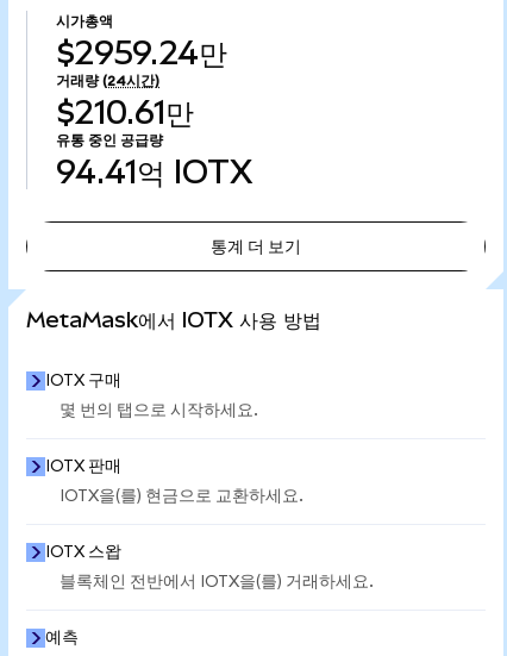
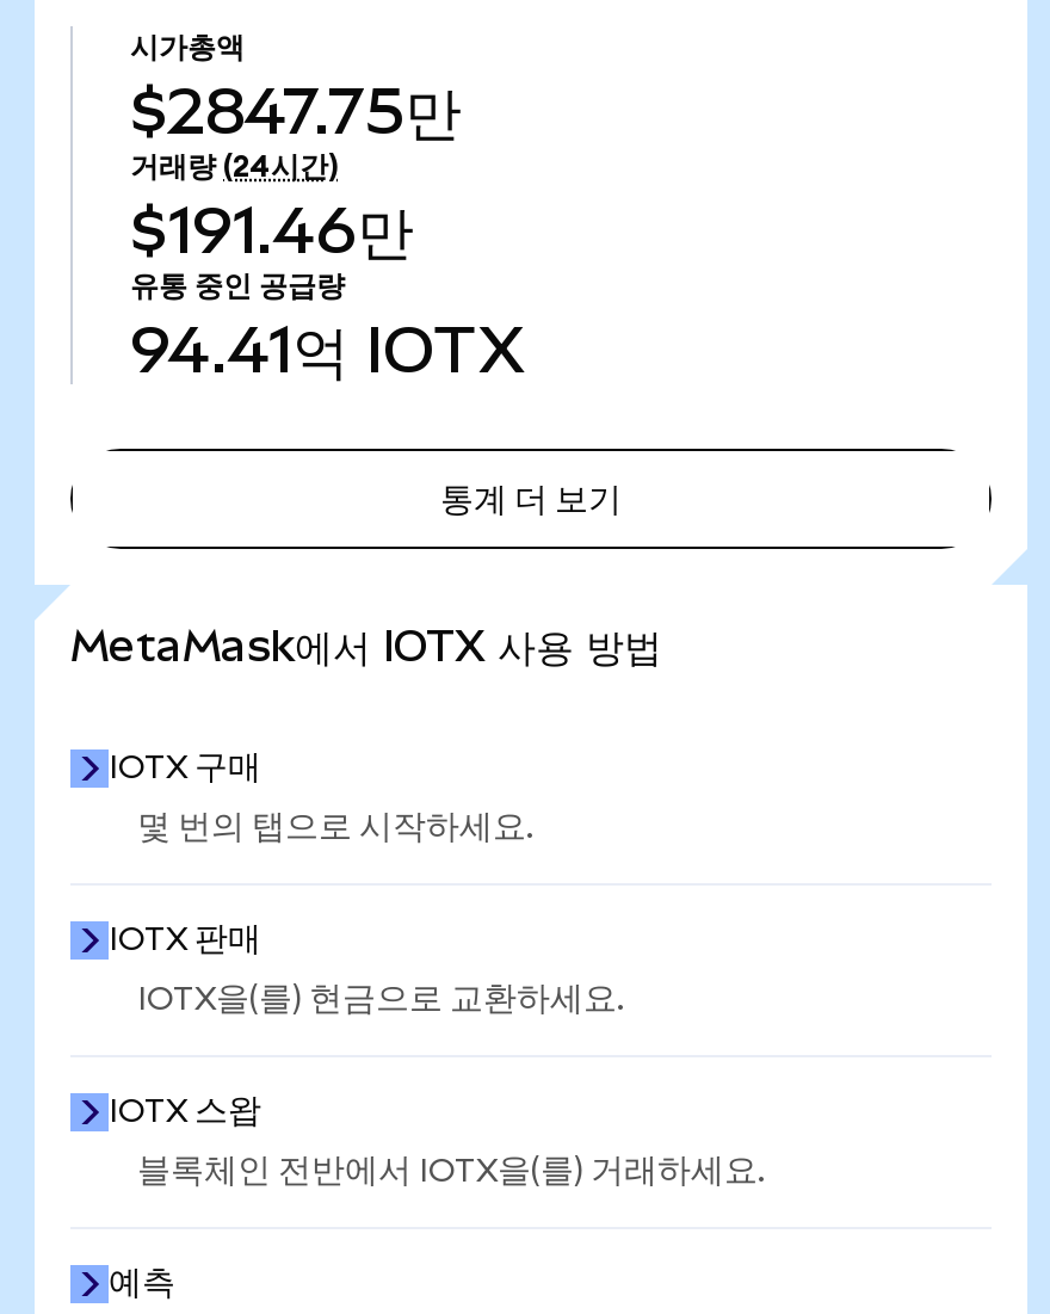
- $2959.24만
+ $2847.75만

- $210.61만
+ $191.46만
